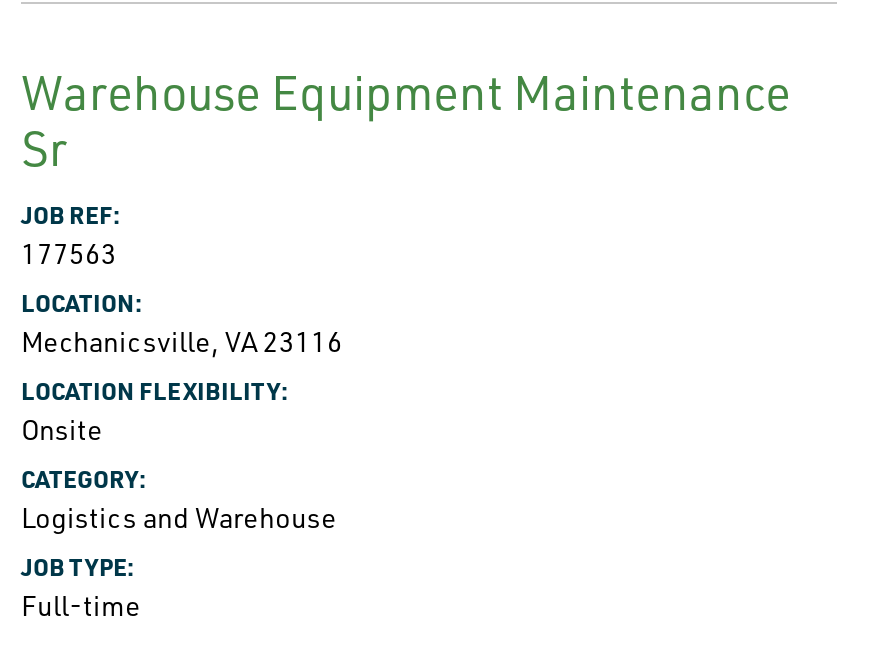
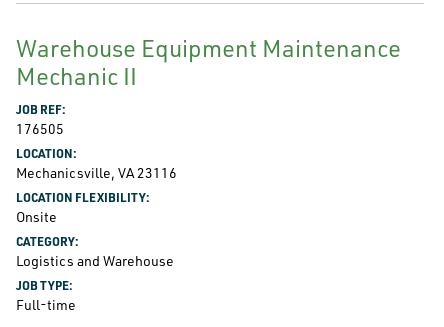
- Sr
+ Mechanic II

- 177563
+ 176505
